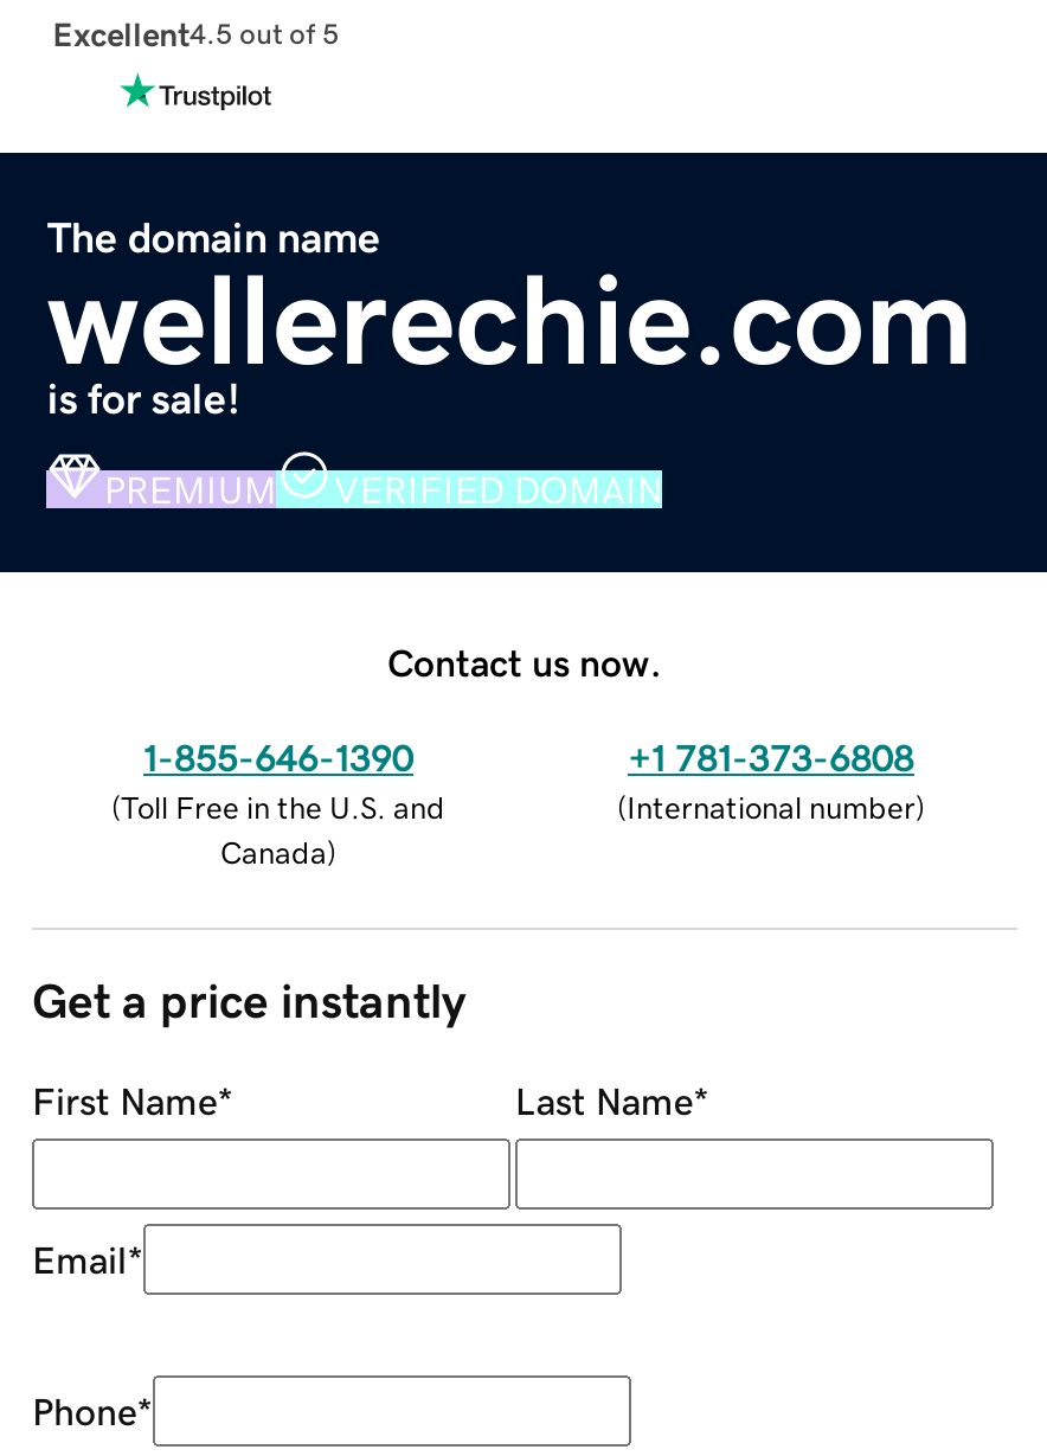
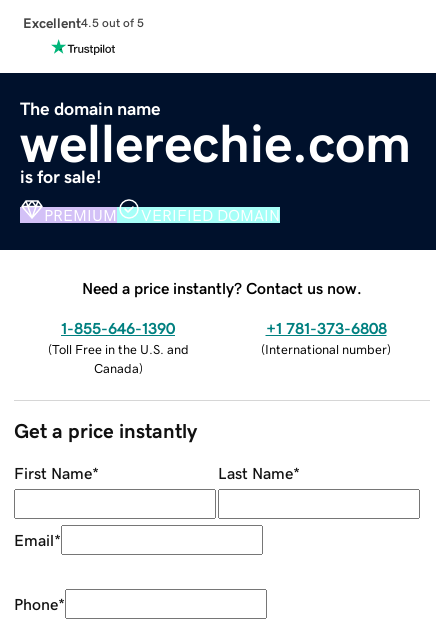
- Contact us now.
+ Need a price instantly? Contact us now.
